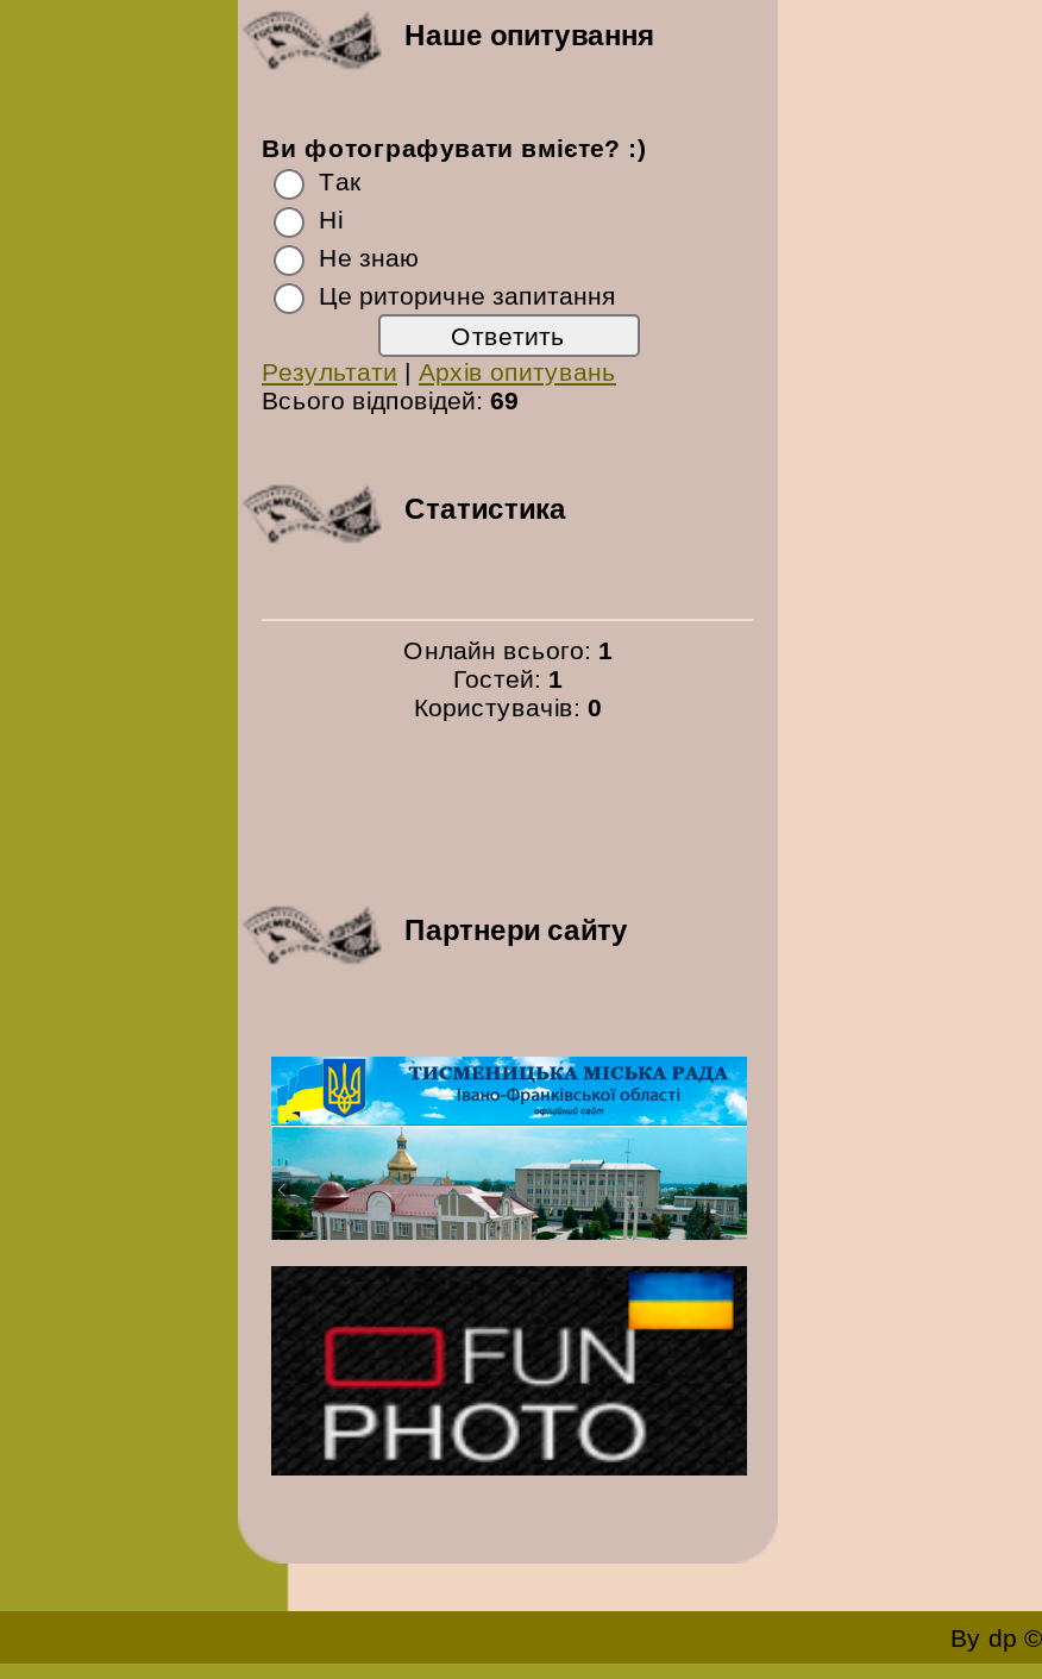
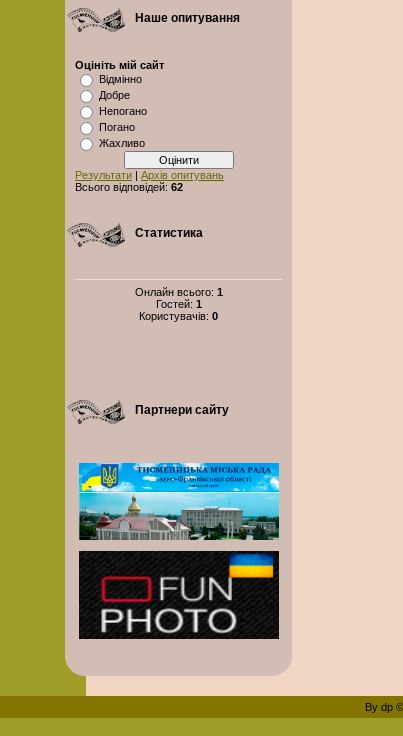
- Ви фотографувати вмієте? :)
- Так
- Ні
- Не знаю
- Це риторичне запитання
+ Оцініть мій сайт
+ Відмінно
+ Добре
+ Непогано
+ Погано
+ Жахливо

- Всього відповідей:69
+ Всього відповідей:62
